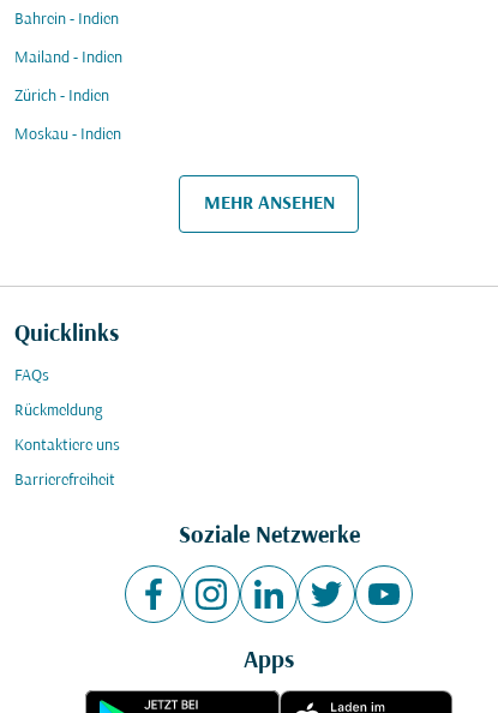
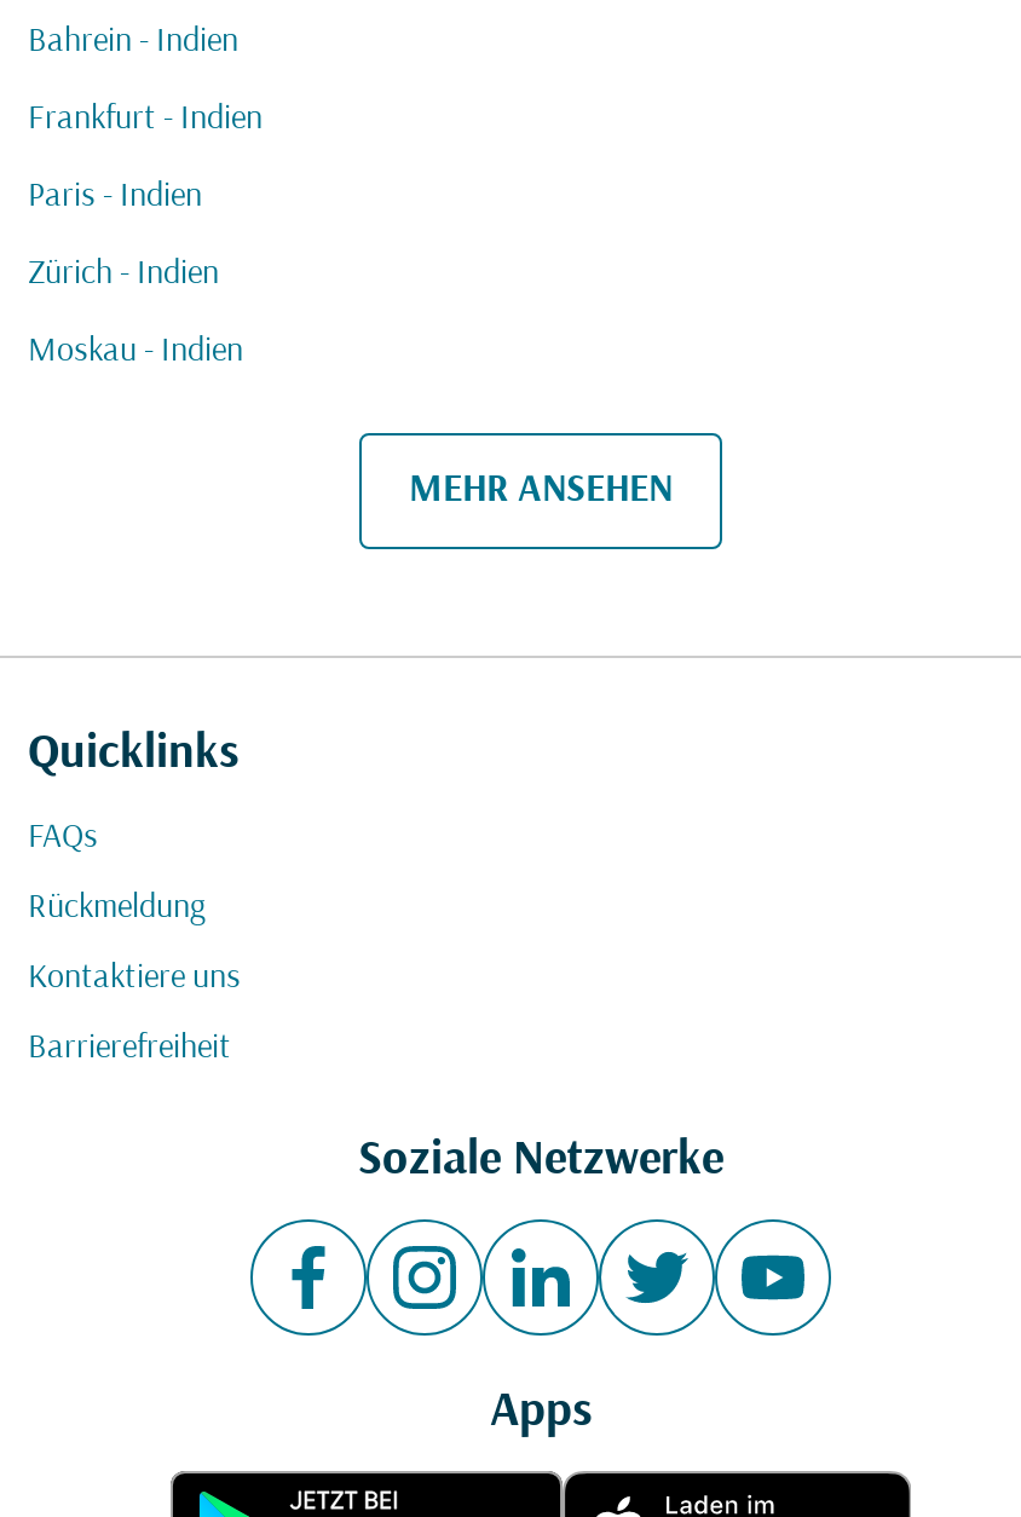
- Mailand - Indien
+ Frankfurt - Indien
+ Paris - Indien
